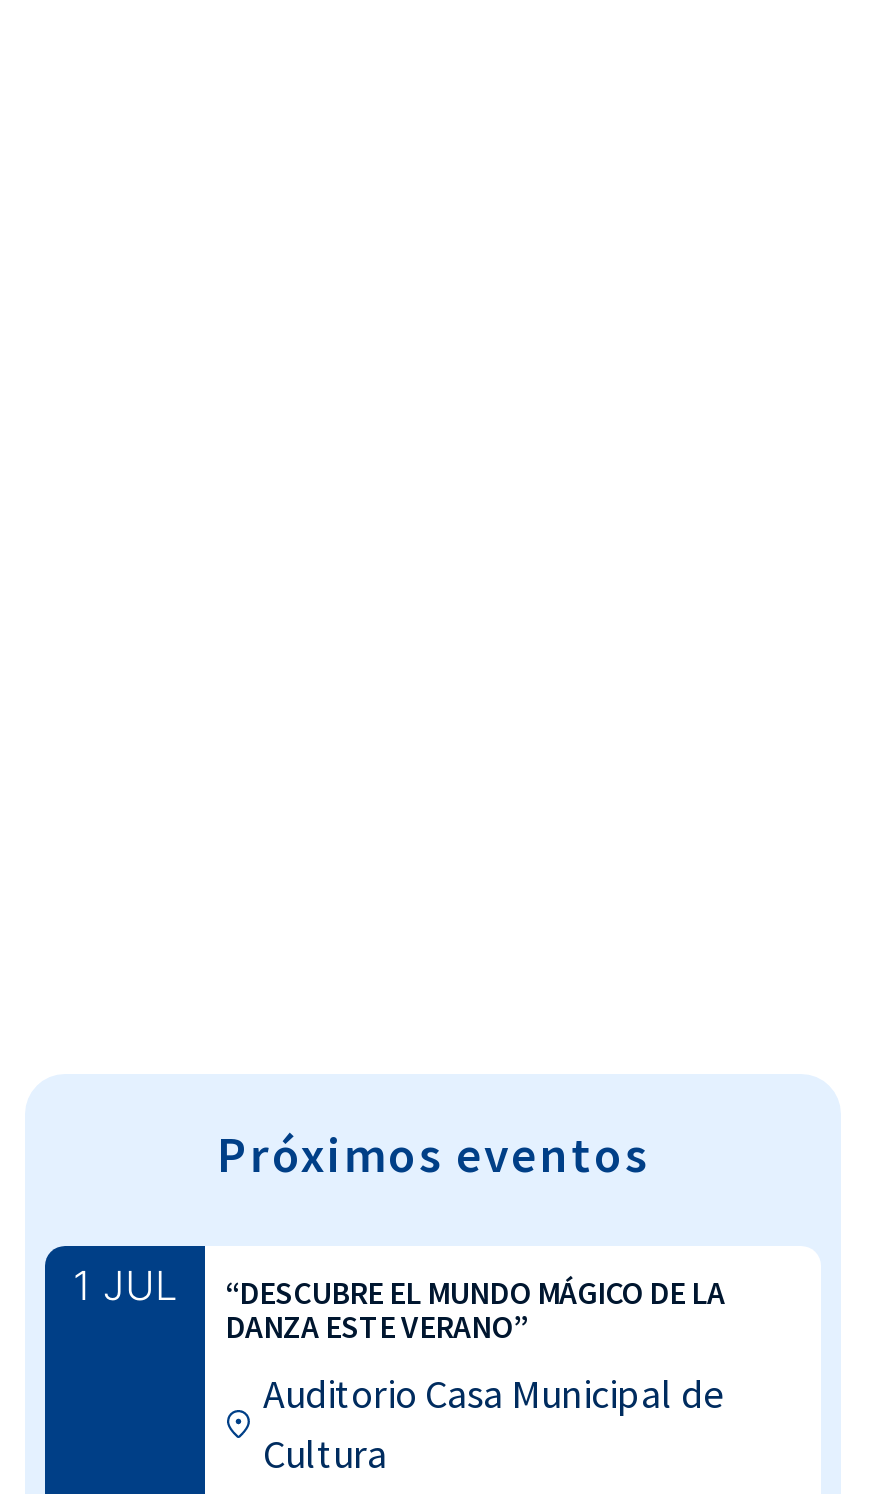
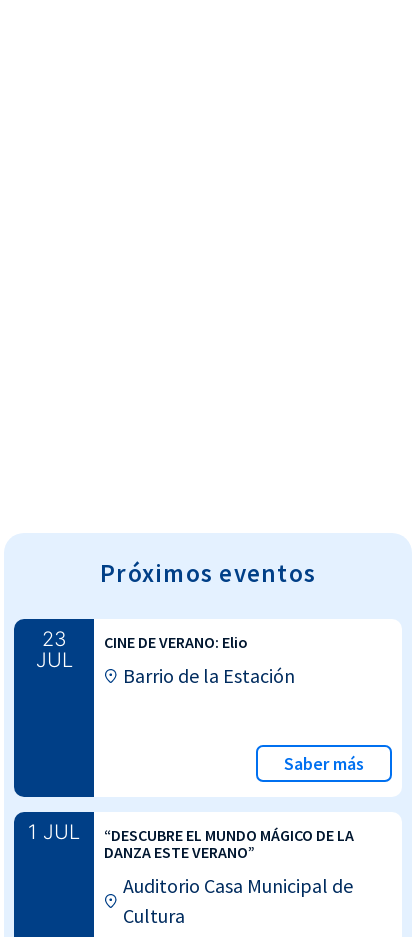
+ 23
+ JUL

+ CINE DE VERANO: Elio
+ Barrio de la Estación

+ Saber más
